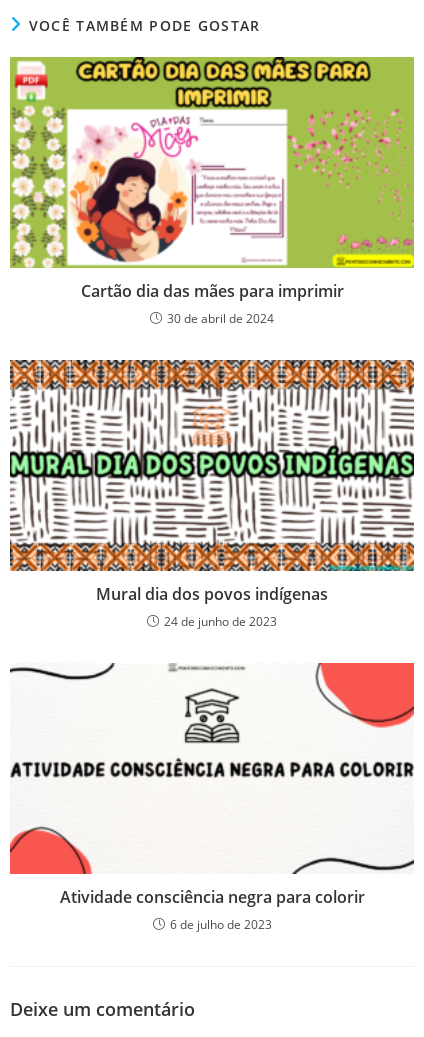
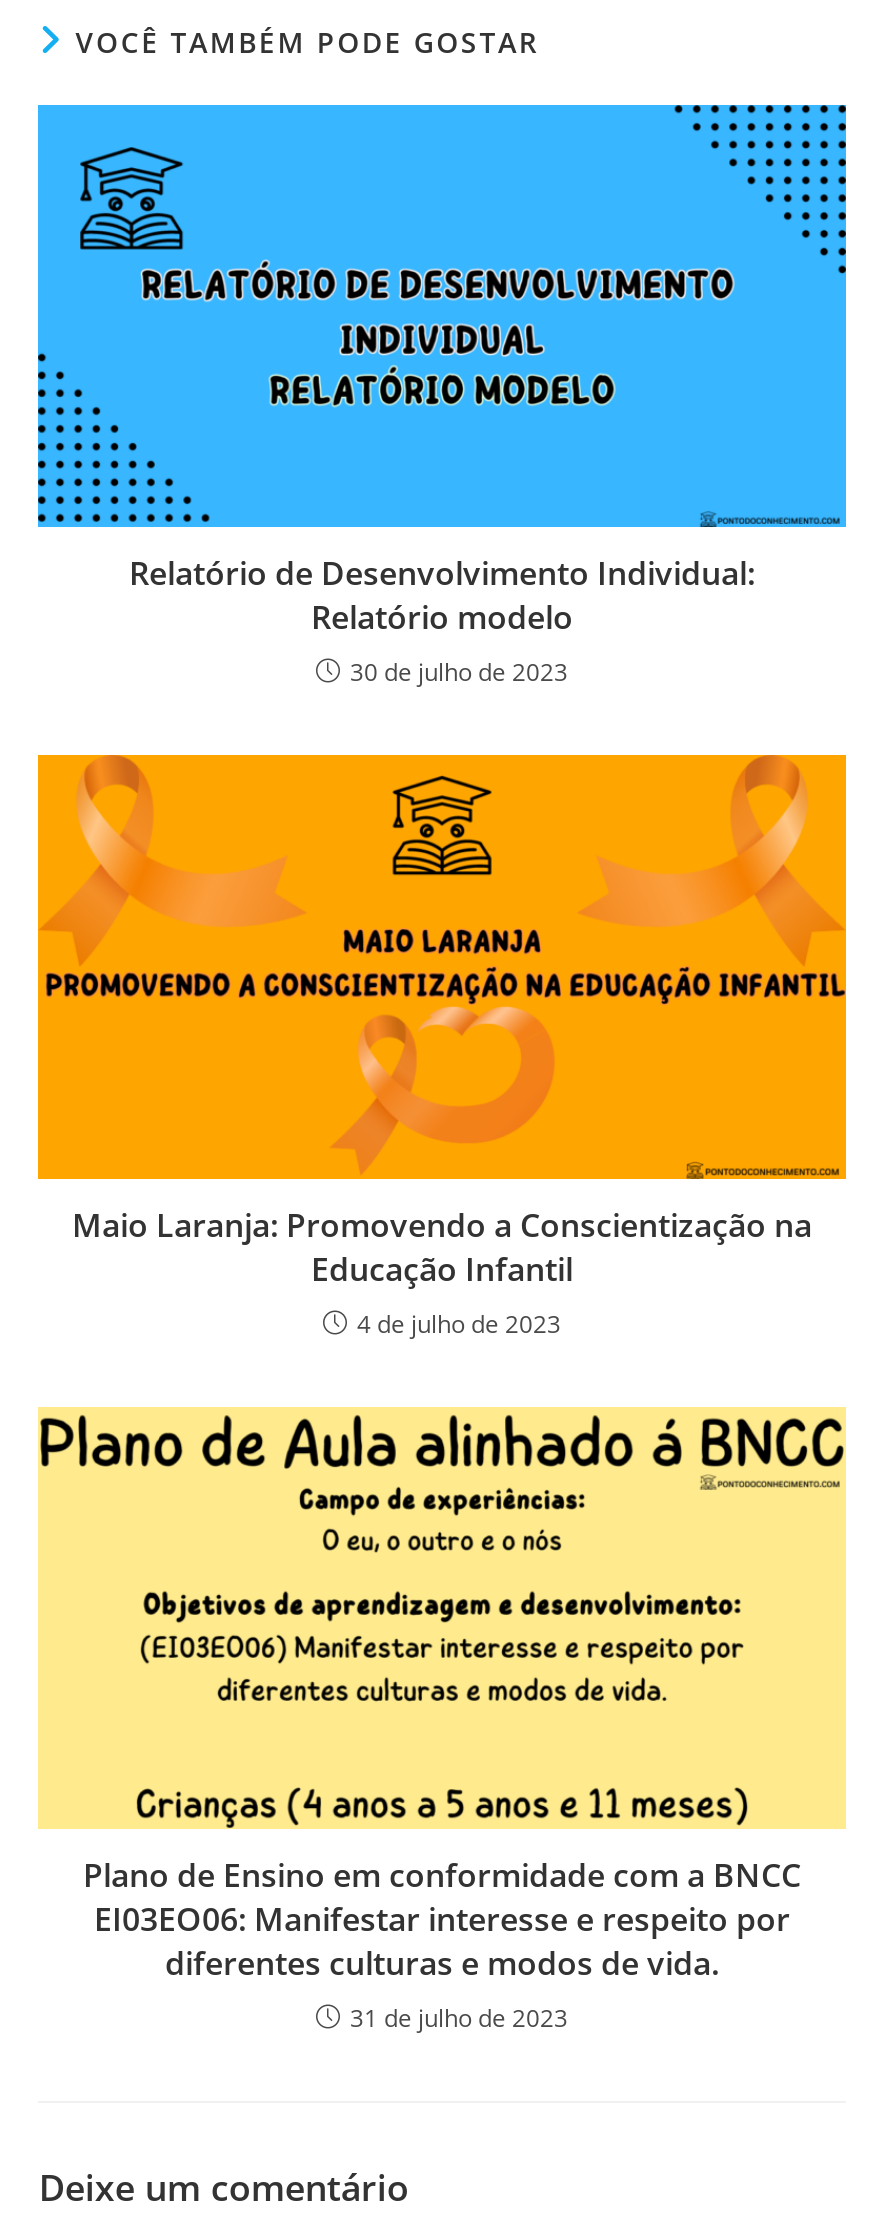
- [image]
- Cartão dia das mães para imprimir
- 30 de abril de 2024
+ [image]
+ Relatório de Desenvolvimento Individual:
+ Relatório modelo
+ 30 de julho de 2023

- [image]
- Mural dia dos povos indígenas
- 24 de junho de 2023
+ [image]
+ Maio Laranja: Promovendo a Conscientização na
+ Educação Infantil
+ 4 de julho de 2023

- [image]
- Atividade consciência negra para colorir
- 6 de julho de 2023
+ [image]
+ Plano de Ensino em conformidade com a BNCC
+ EI03EO06: Manifestar interesse e respeito por
+ diferentes culturas e modos de vida.
+ 31 de julho de 2023
